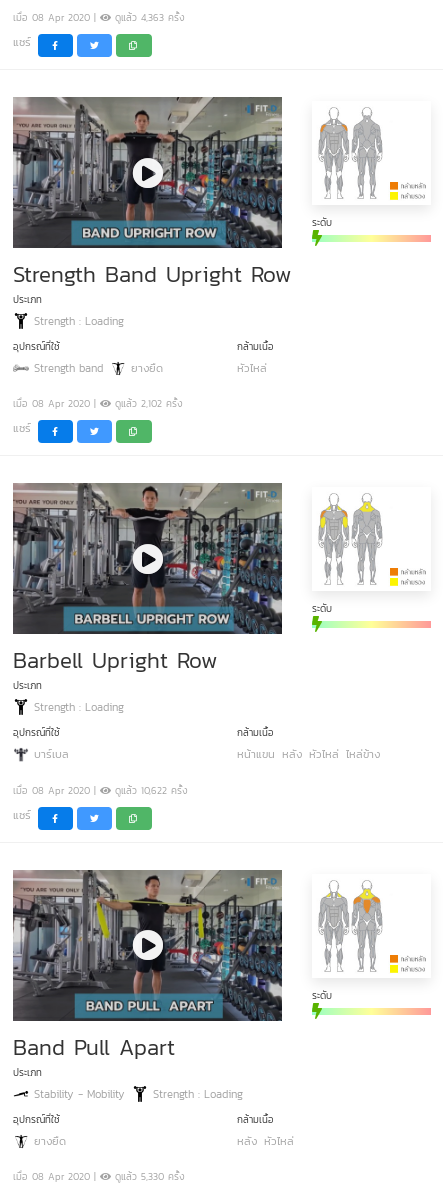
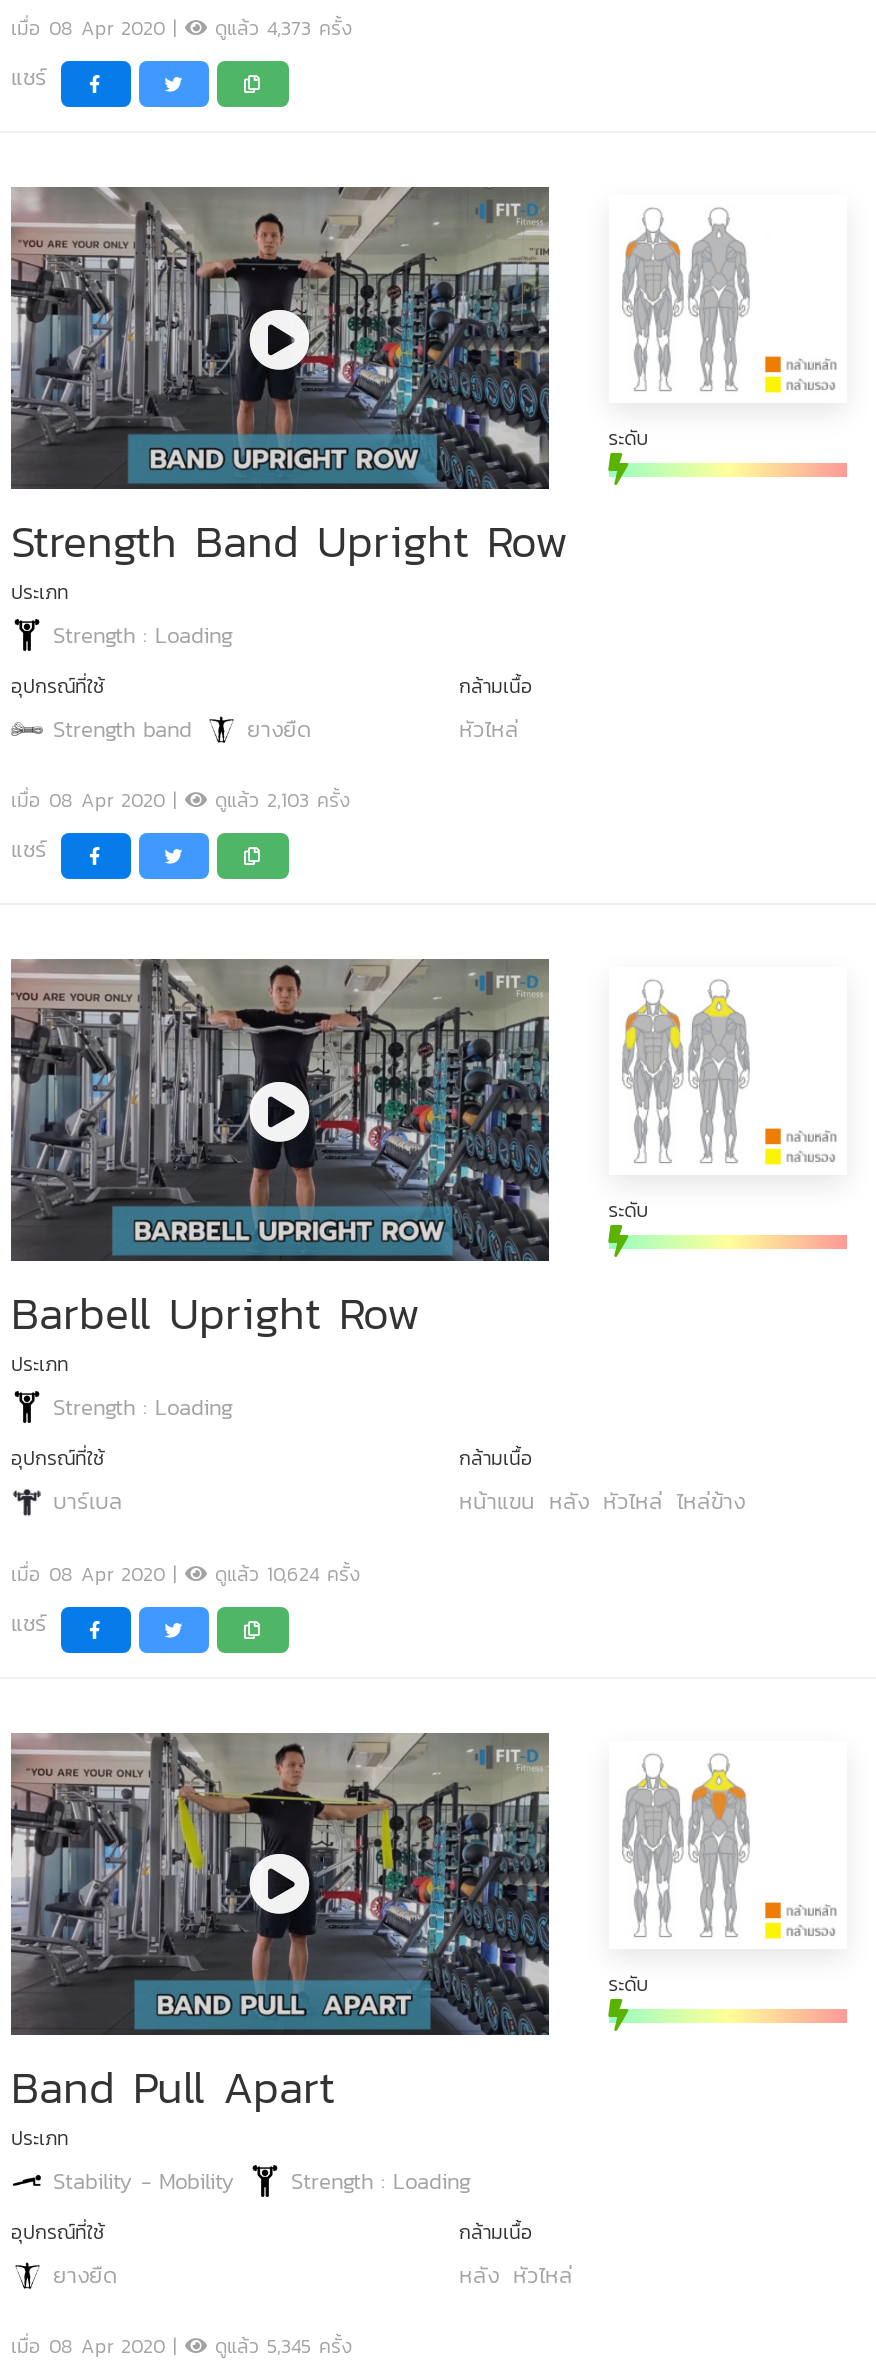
- ดูแล้ว 4,363 ครั้ง
+ ดูแล้ว 4,373 ครั้ง

- ดูแล้ว 2,102 ครั้ง
+ ดูแล้ว 2,103 ครั้ง

- ดูแล้ว 10,622 ครั้ง
+ ดูแล้ว 10,624 ครั้ง

- ดูแล้ว 5,330 ครั้ง
+ ดูแล้ว 5,345 ครั้ง
